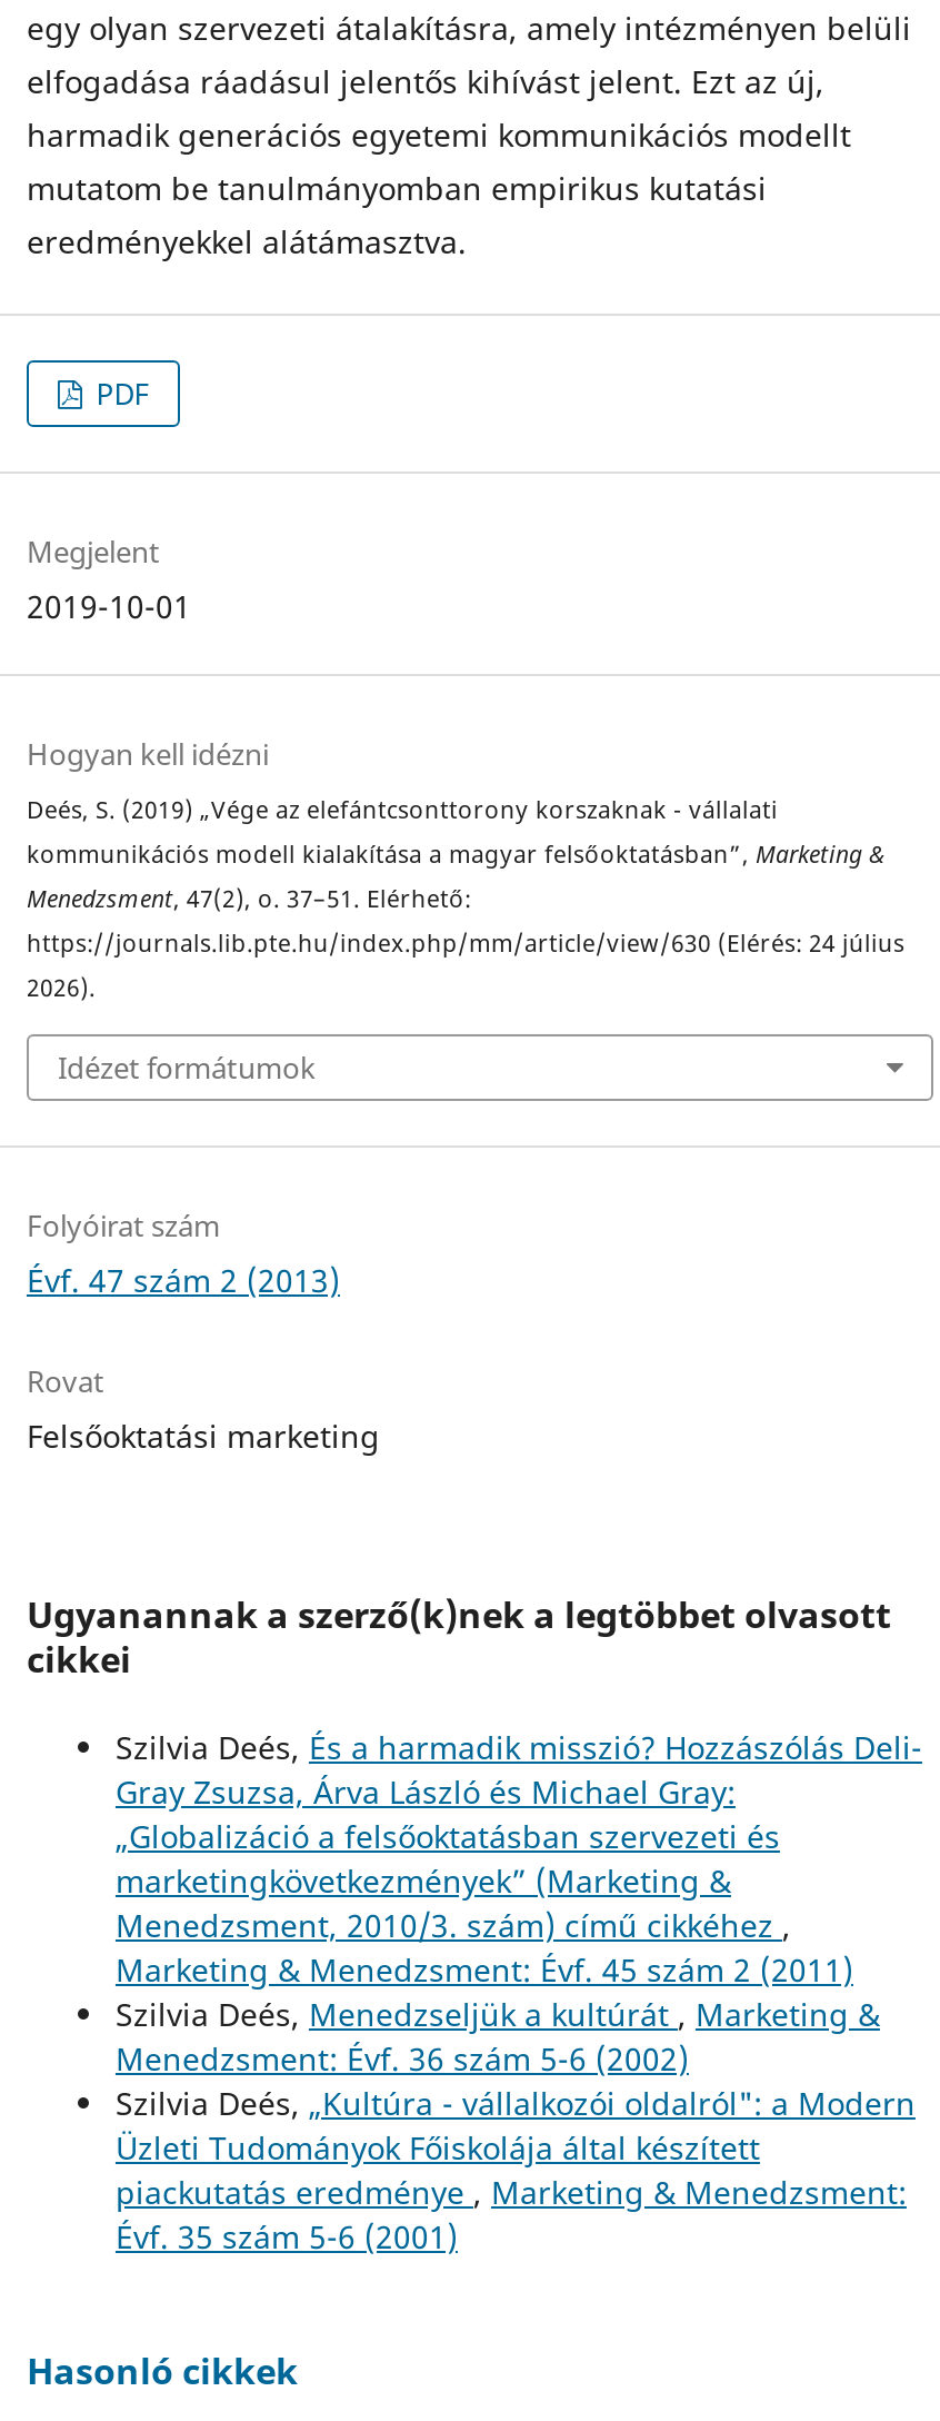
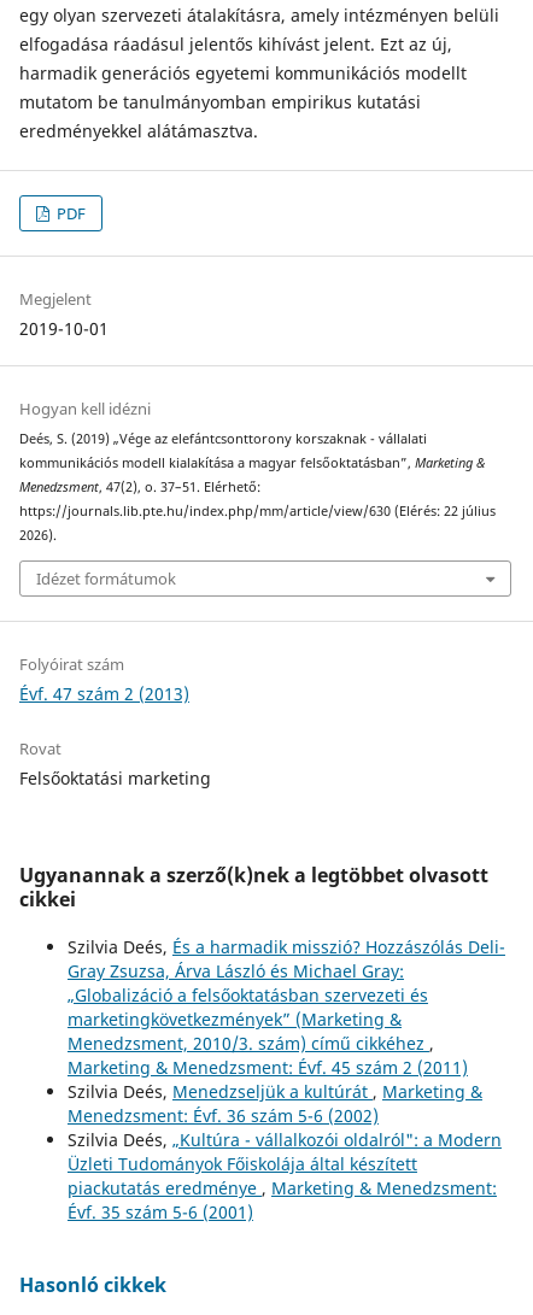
- https://journals.lib.pte.hu/index.php/mm/article/view/630 (Elérés: 24 július
+ https://journals.lib.pte.hu/index.php/mm/article/view/630 (Elérés: 22 július
